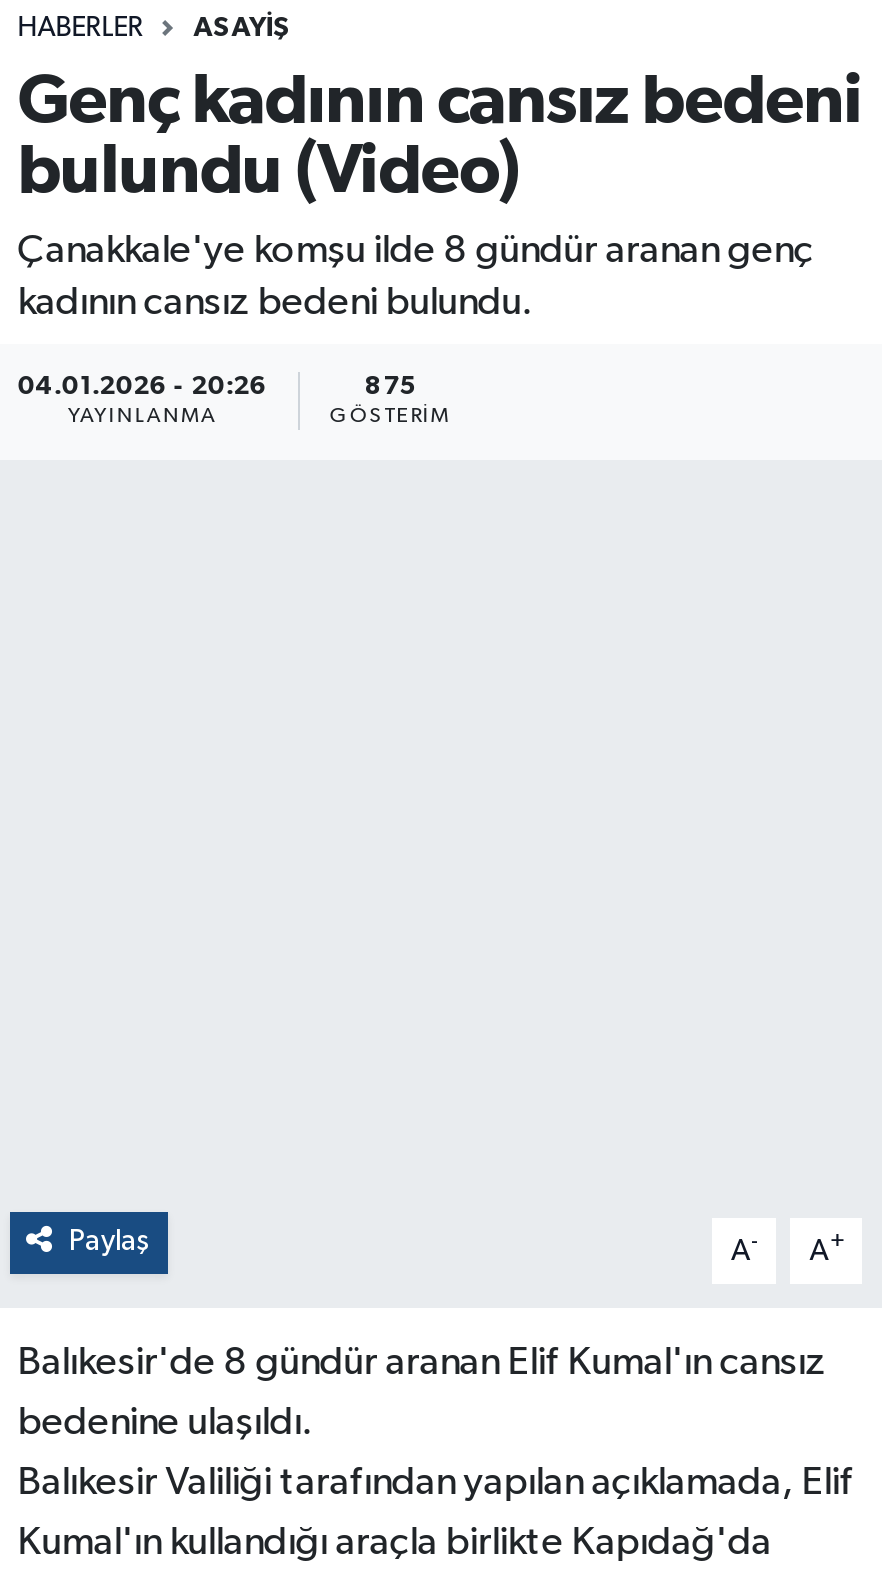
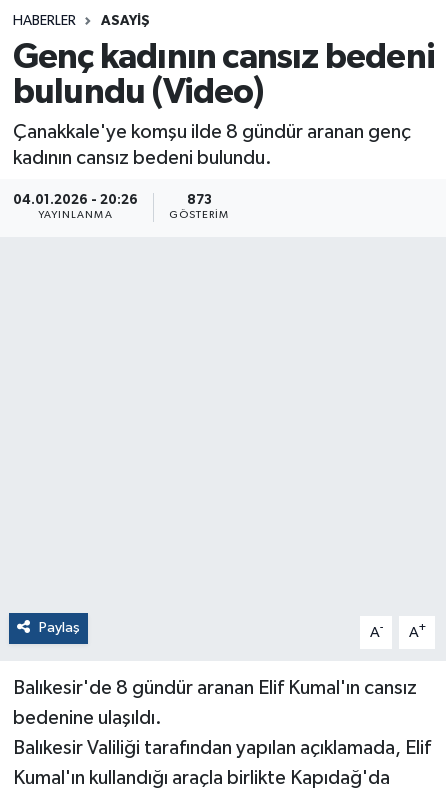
- 875
+ 873
